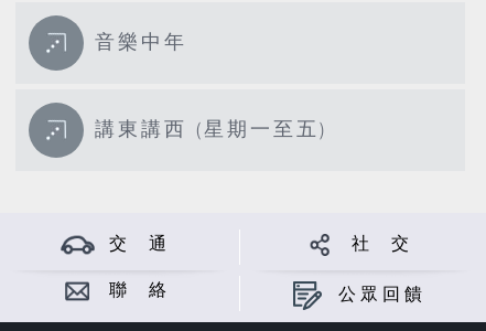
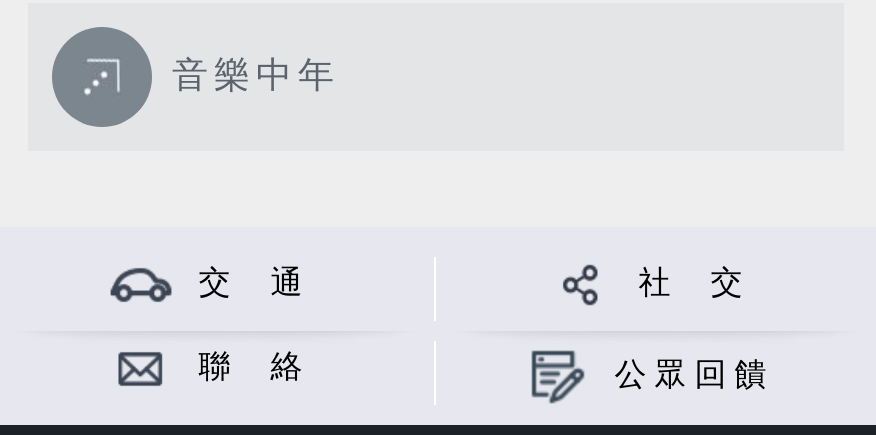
- 講東講西 (星期一至五)
